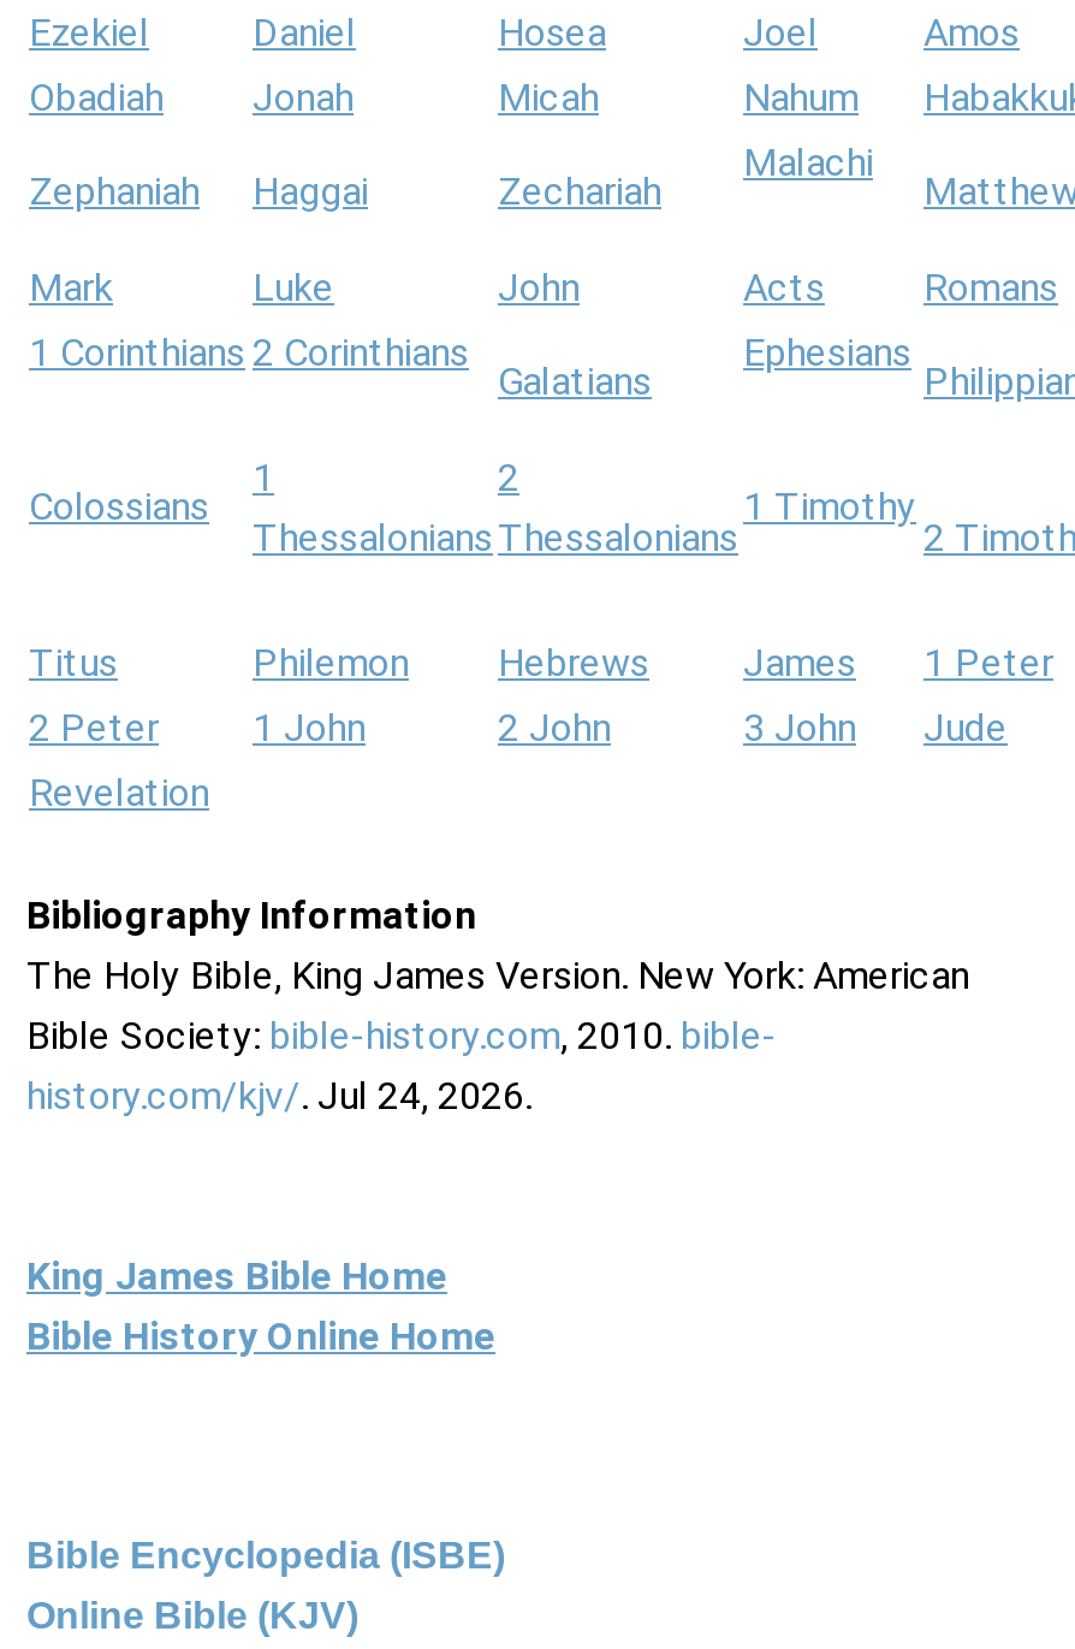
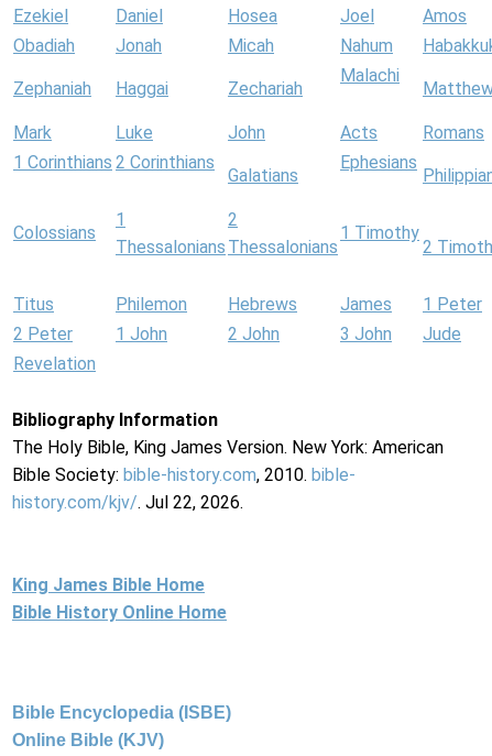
- history.com/kjv/. Jul 24, 2026.
+ history.com/kjv/. Jul 22, 2026.
